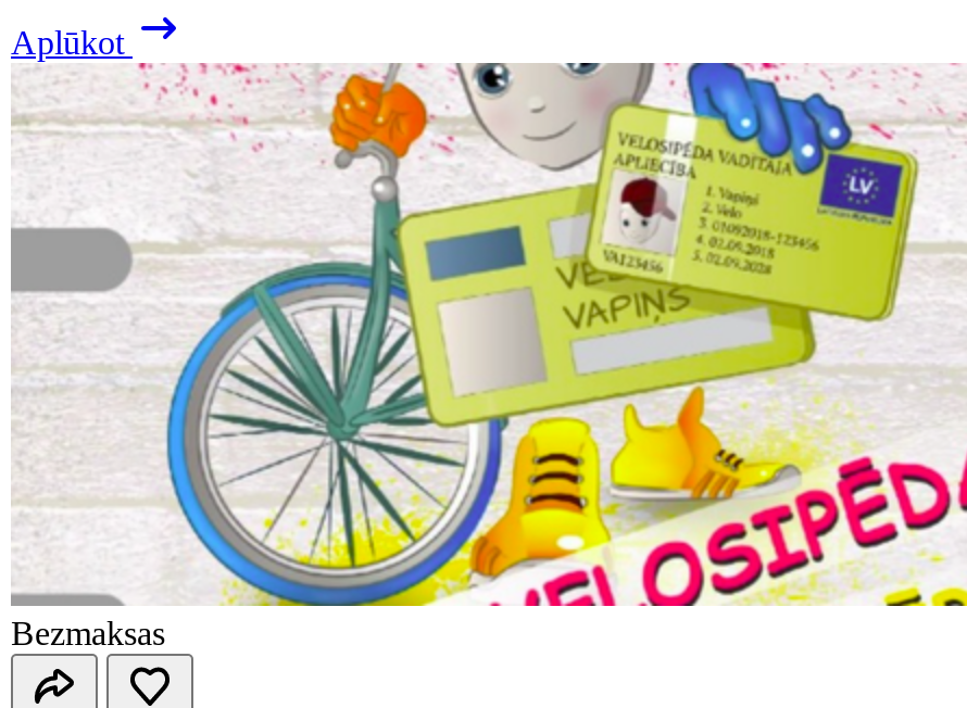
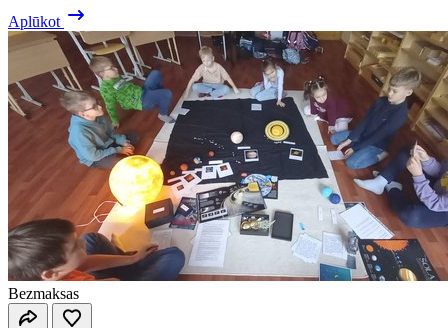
- [image]
+ [image]
